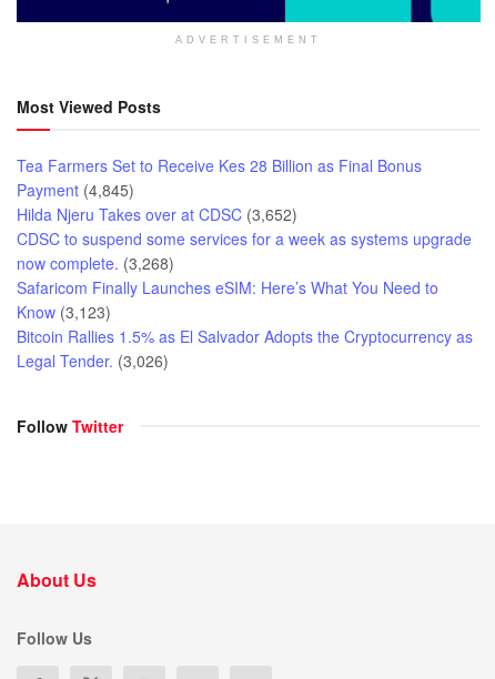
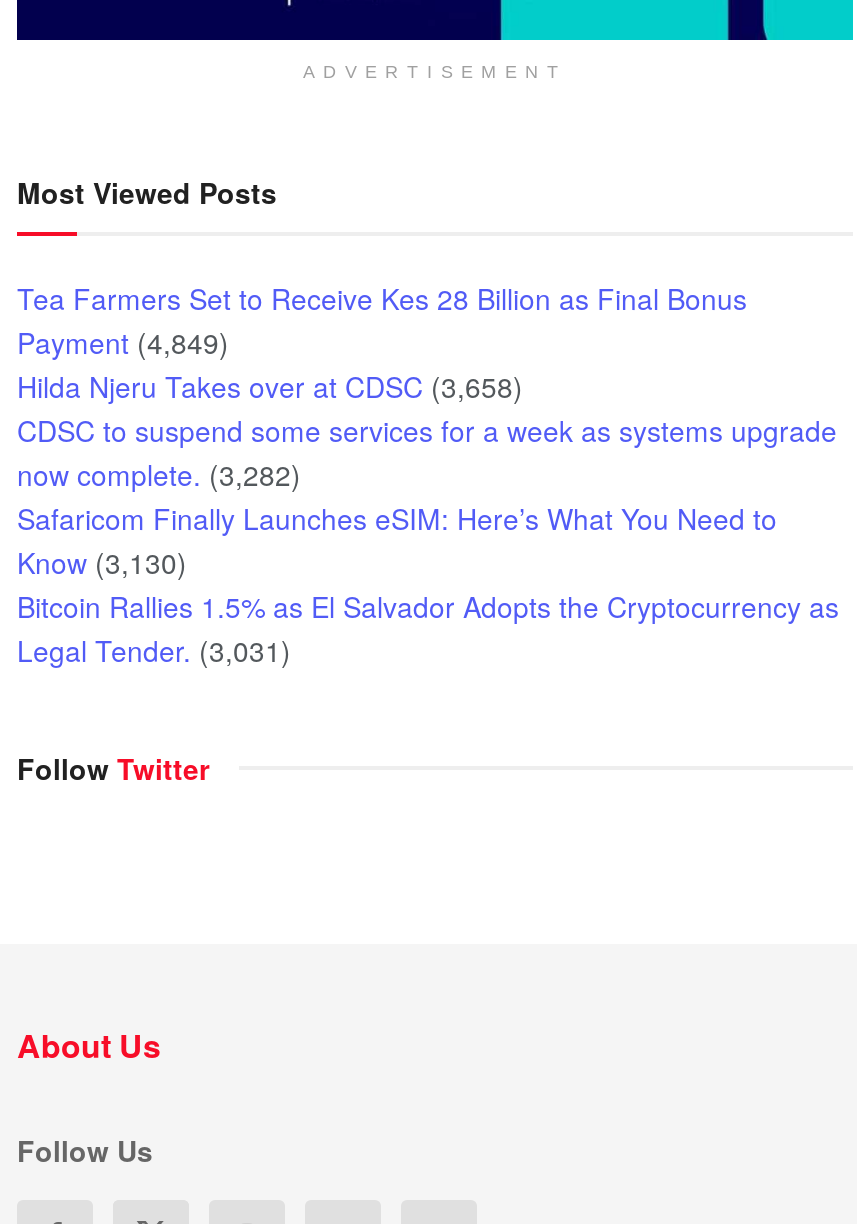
- Payment (4,845)
+ Payment (4,849)

- Hilda Njeru Takes over at CDSC (3,652)
+ Hilda Njeru Takes over at CDSC (3,658)

- now complete. (3,268)
+ now complete. (3,282)

- Know (3,123)
+ Know (3,130)

- Legal Tender. (3,026)
+ Legal Tender. (3,031)
